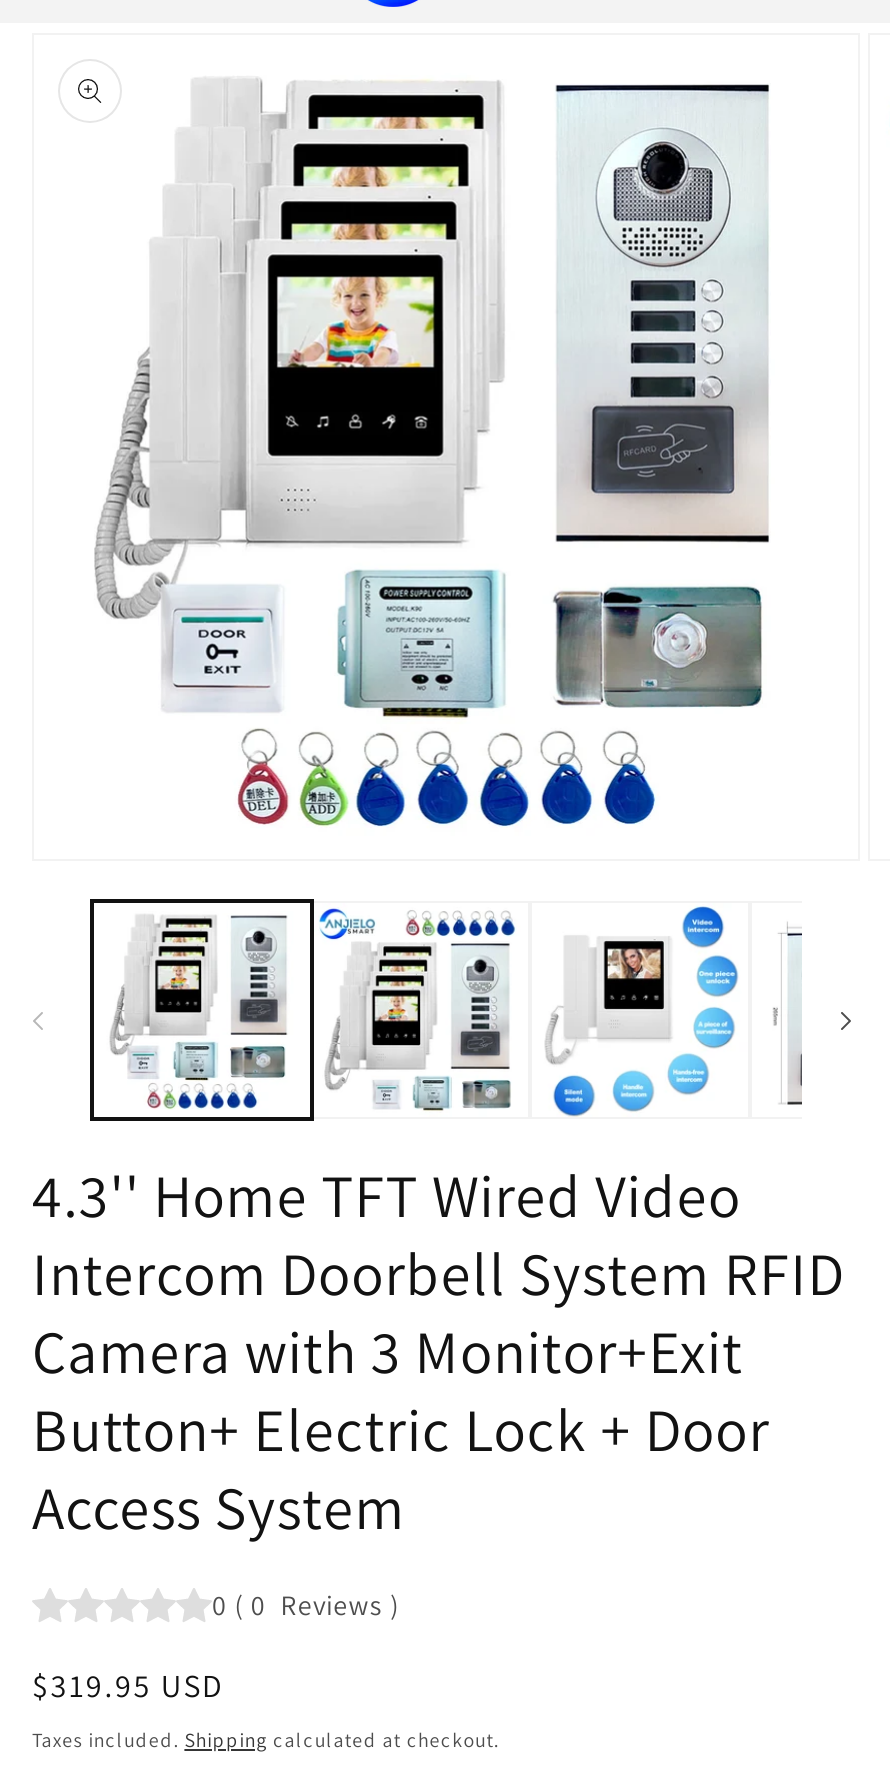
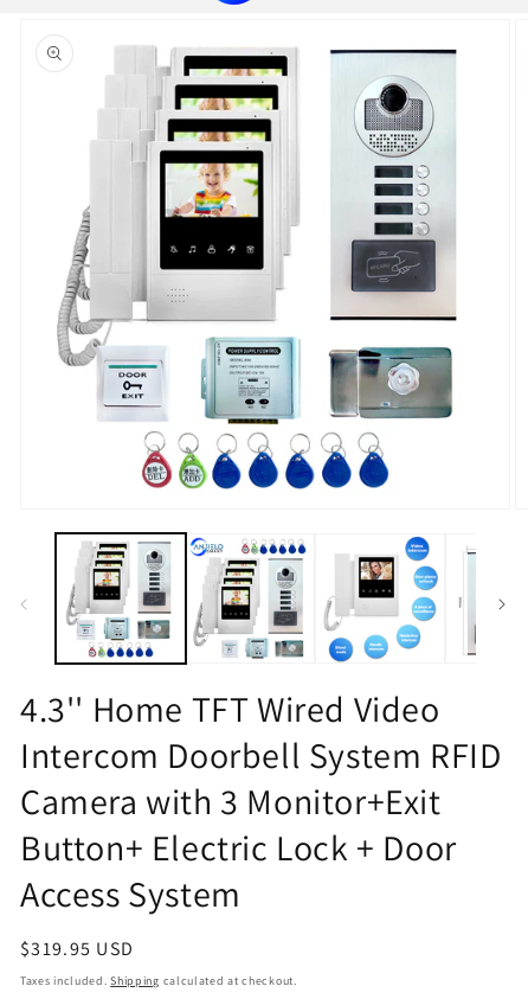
- 0 ( 0 Reviews )
